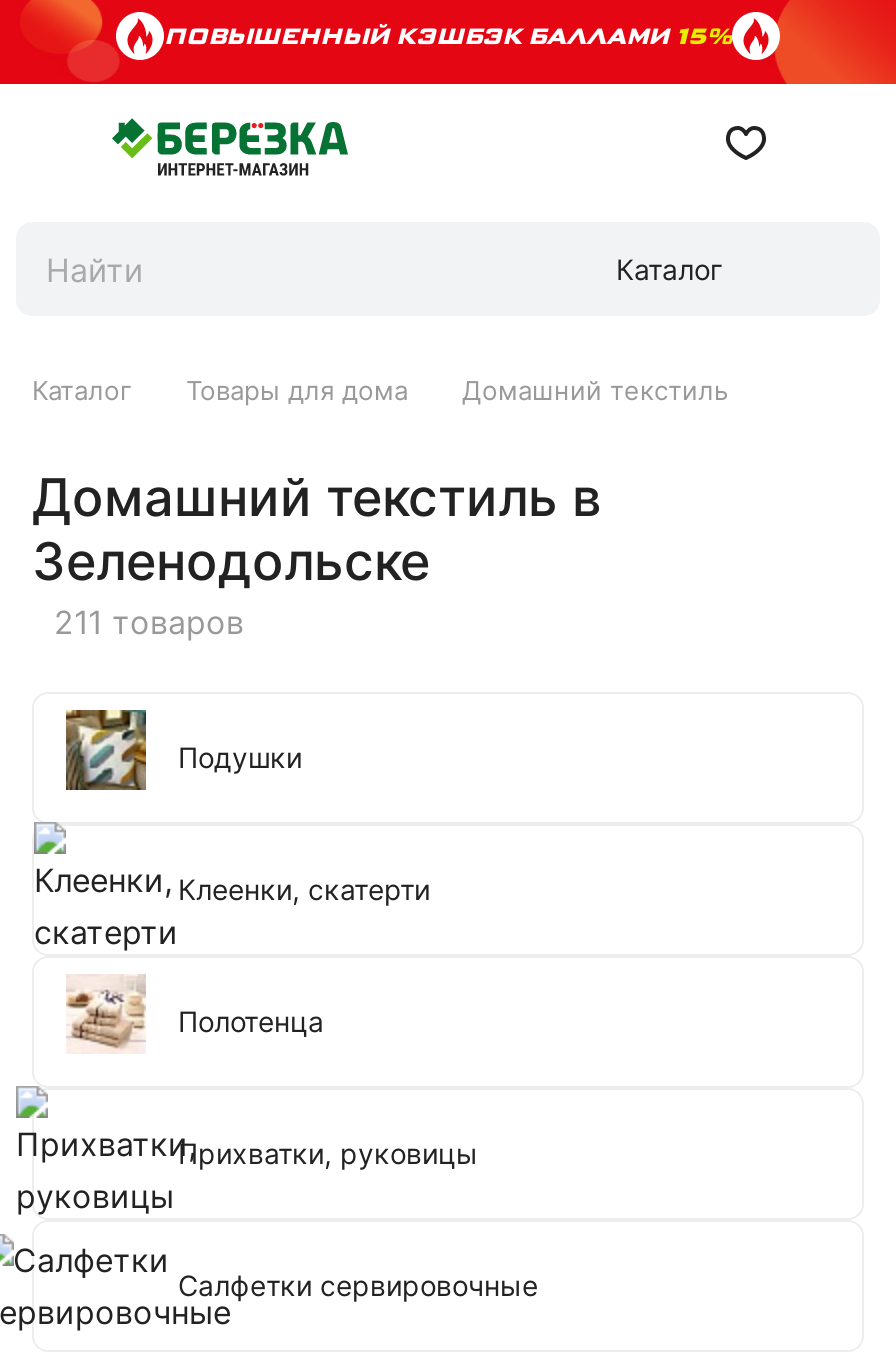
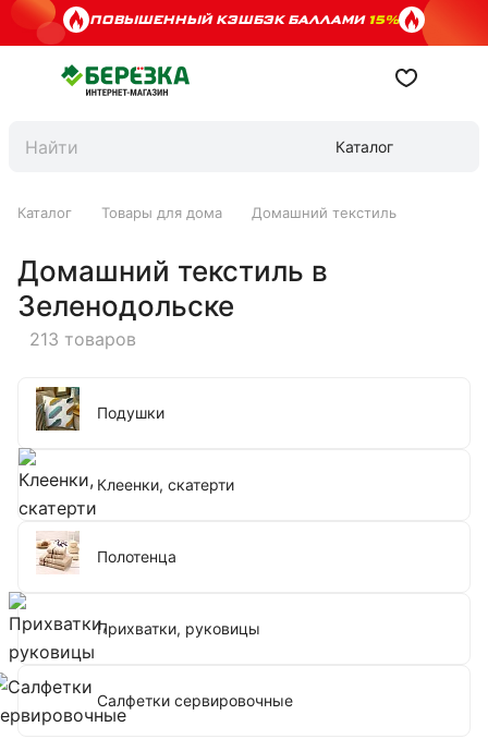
- 211 товаров
+ 213 товаров
